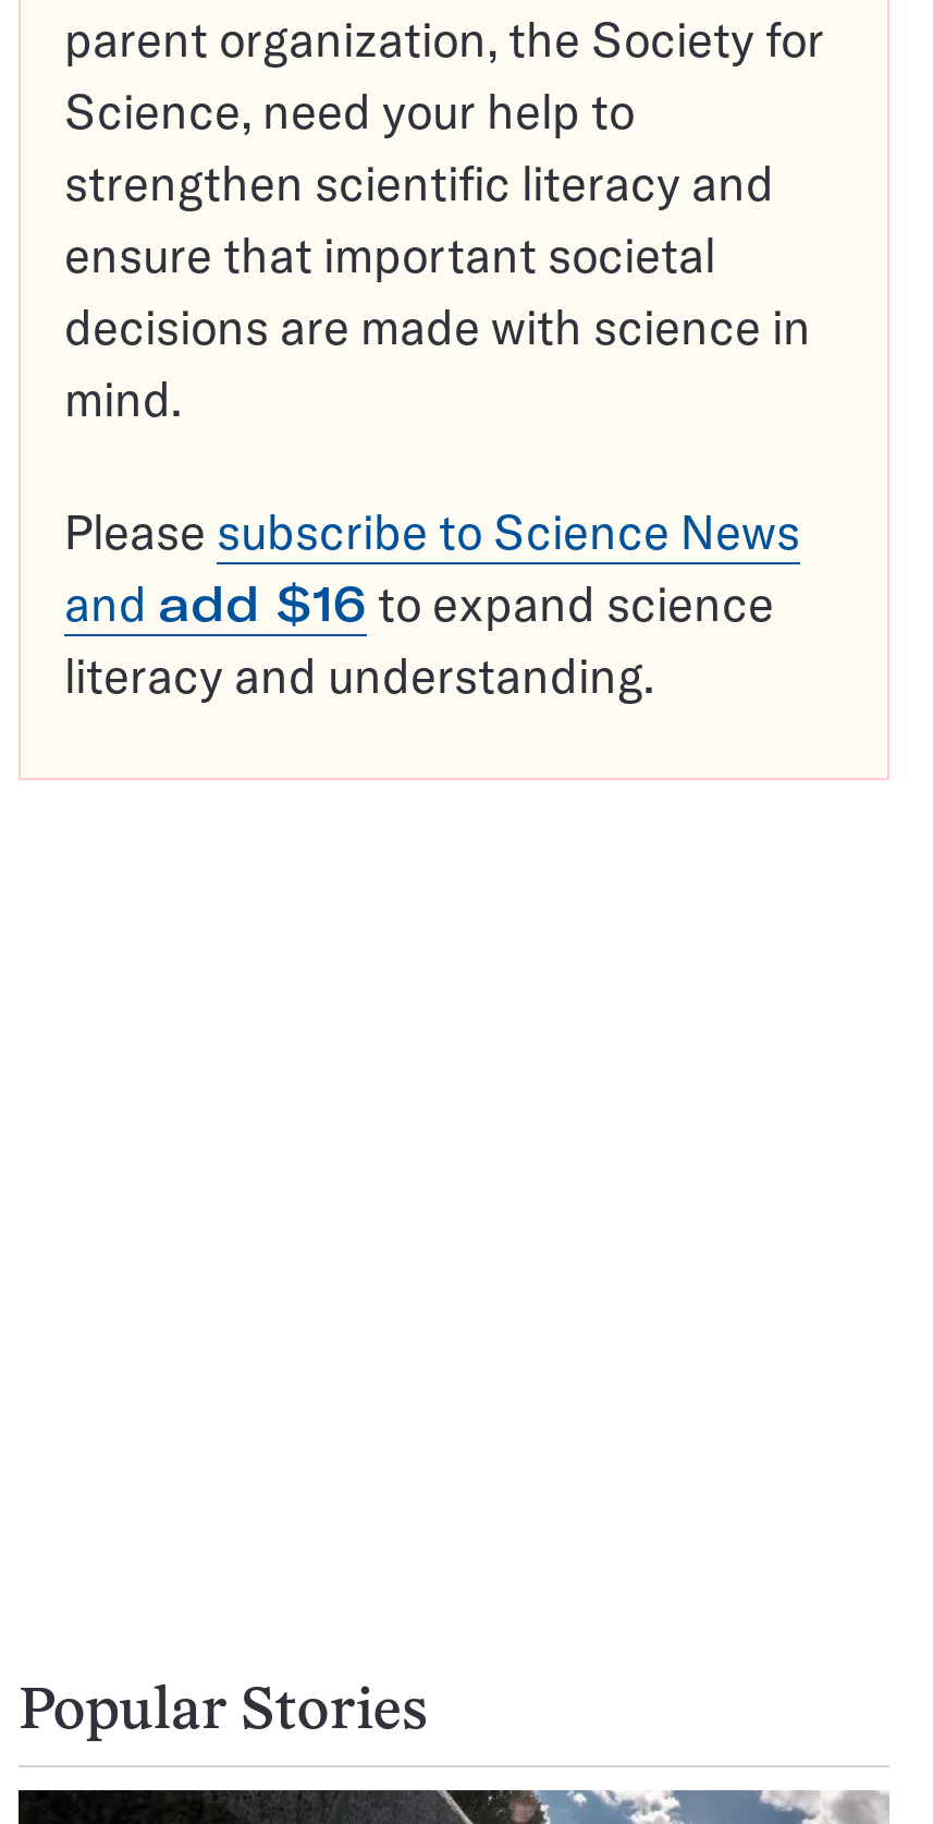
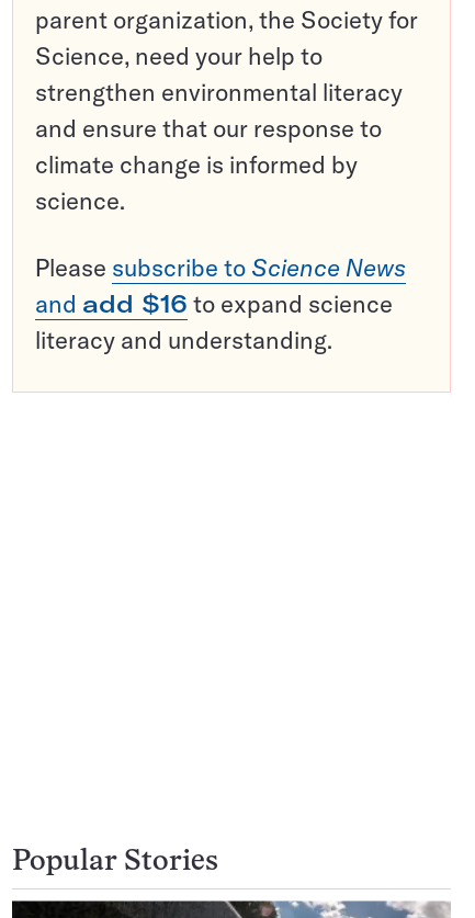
- strengthen scientific literacy and
- ensure that important societal
- decisions are made with science in
- mind.
+ strengthen environmental literacy
+ and ensure that our response to
+ climate change is informed by
+ science.
